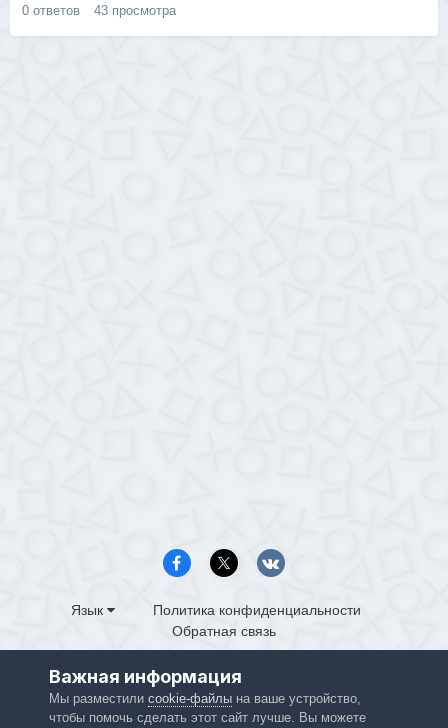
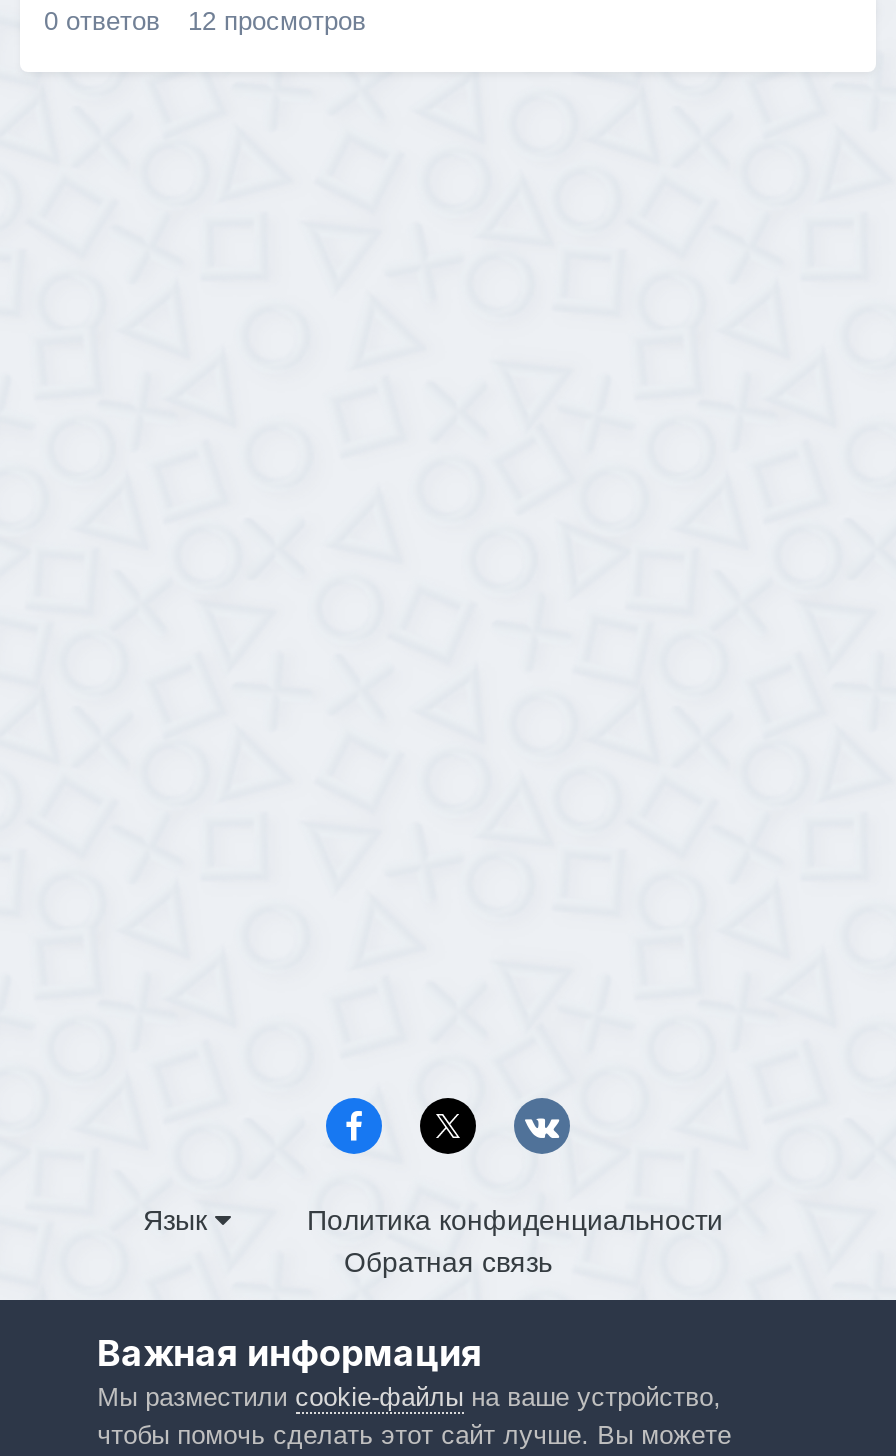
- 43 просмотра
+ 12 просмотров
